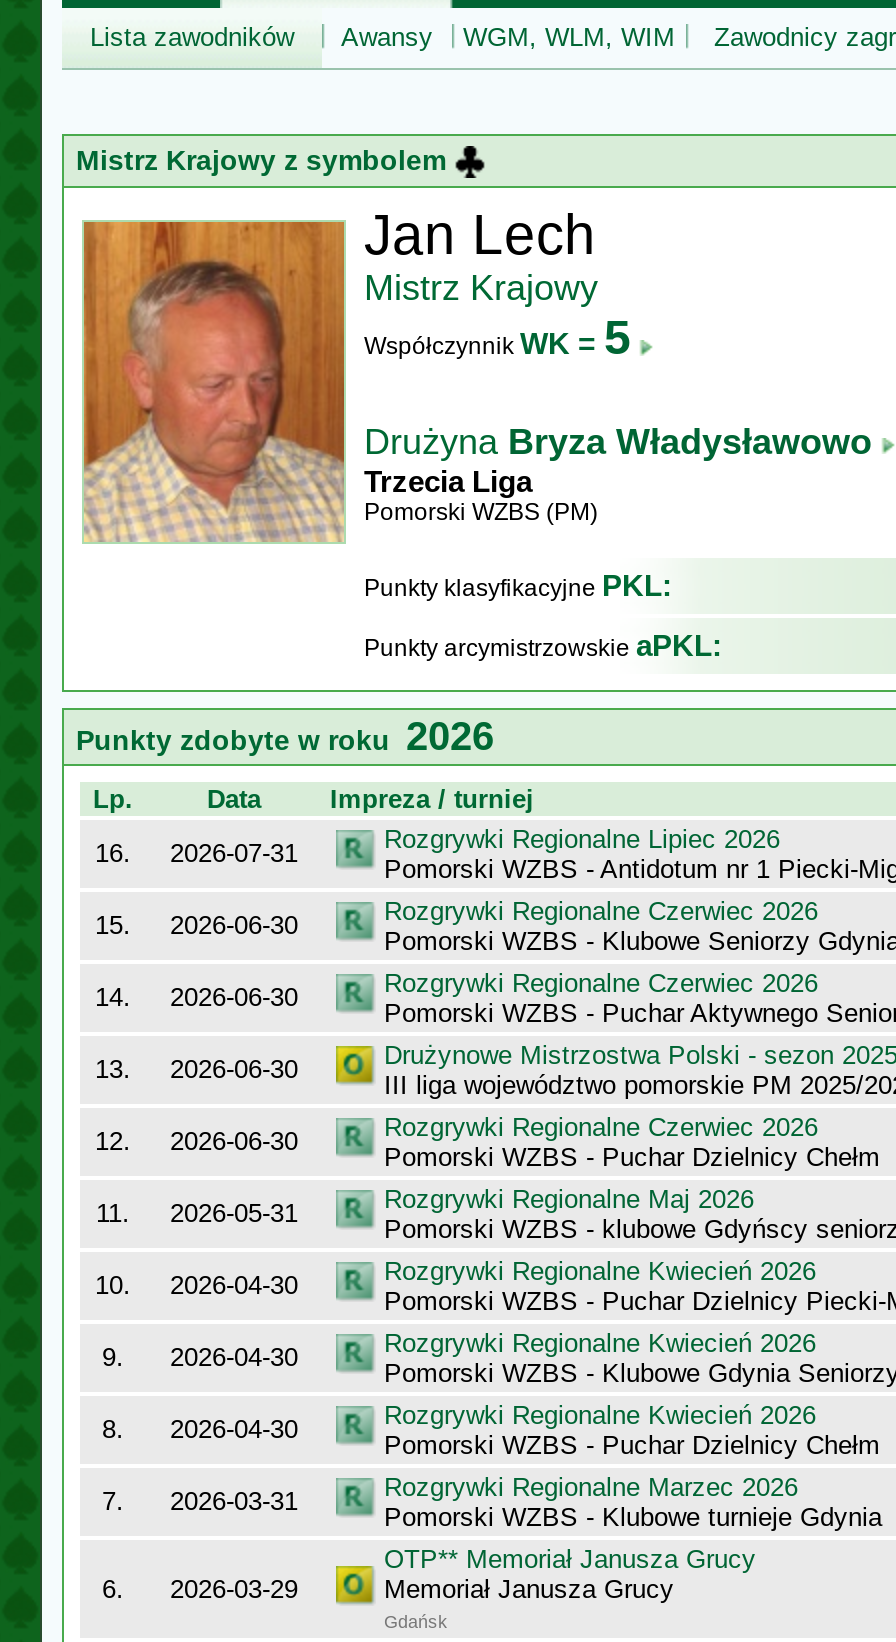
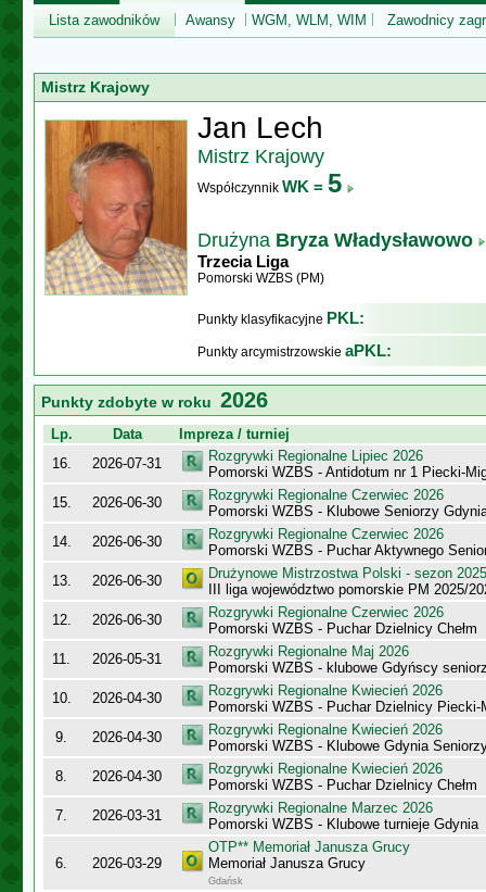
- Mistrz Krajowy z symbolem
+ Mistrz Krajowy
